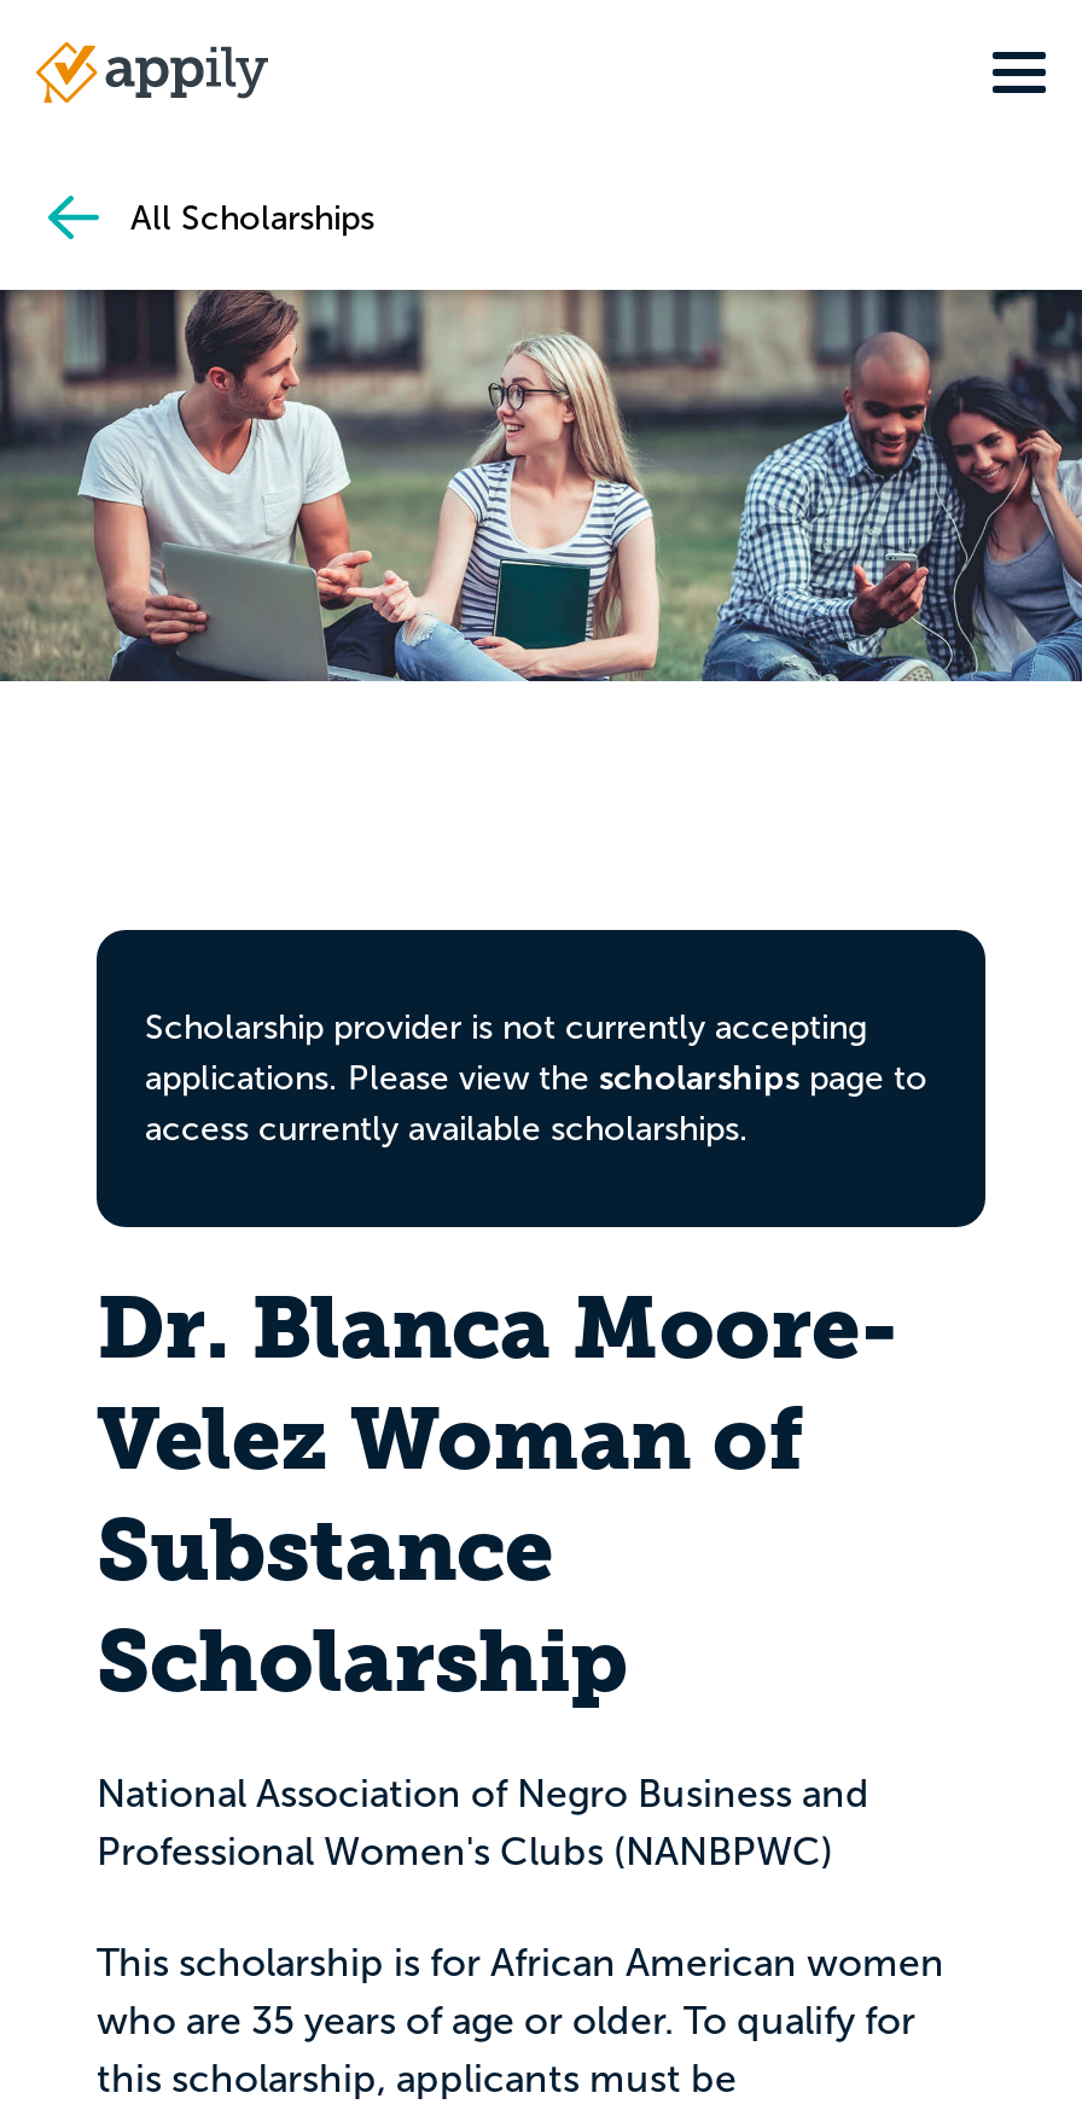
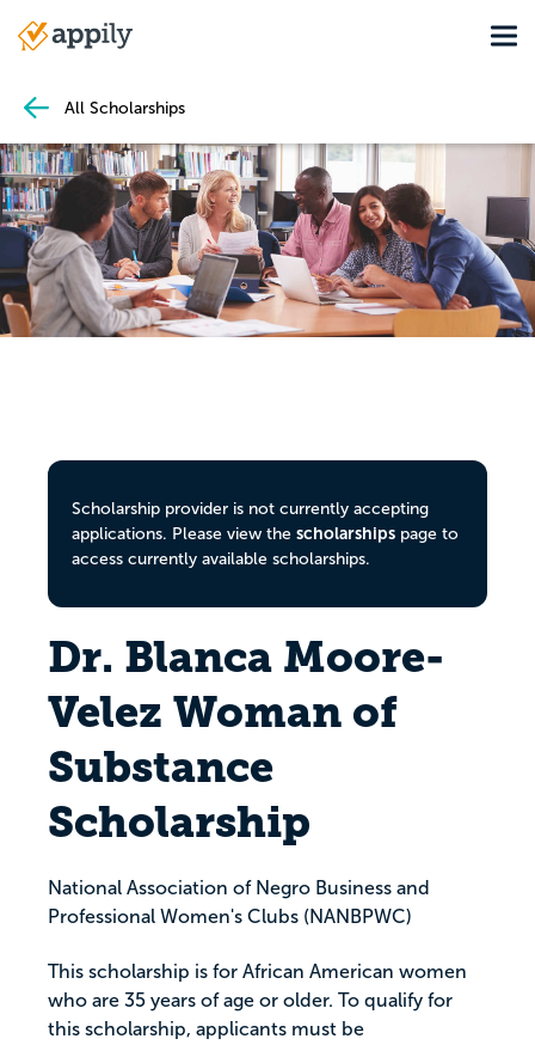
- [image]
+ [image]
